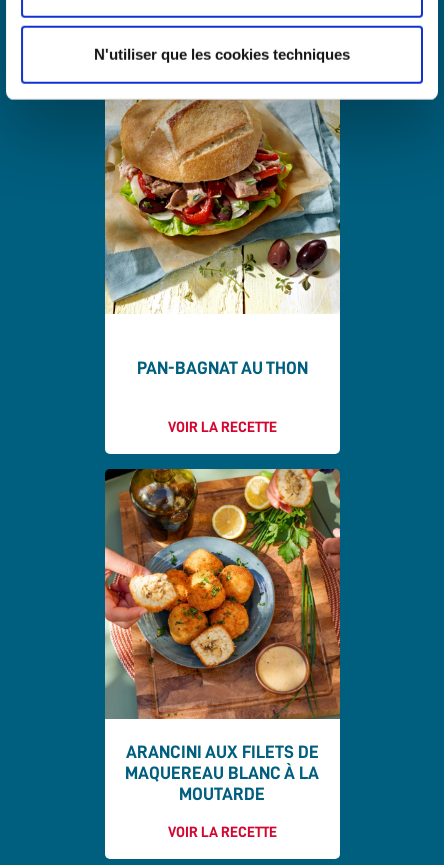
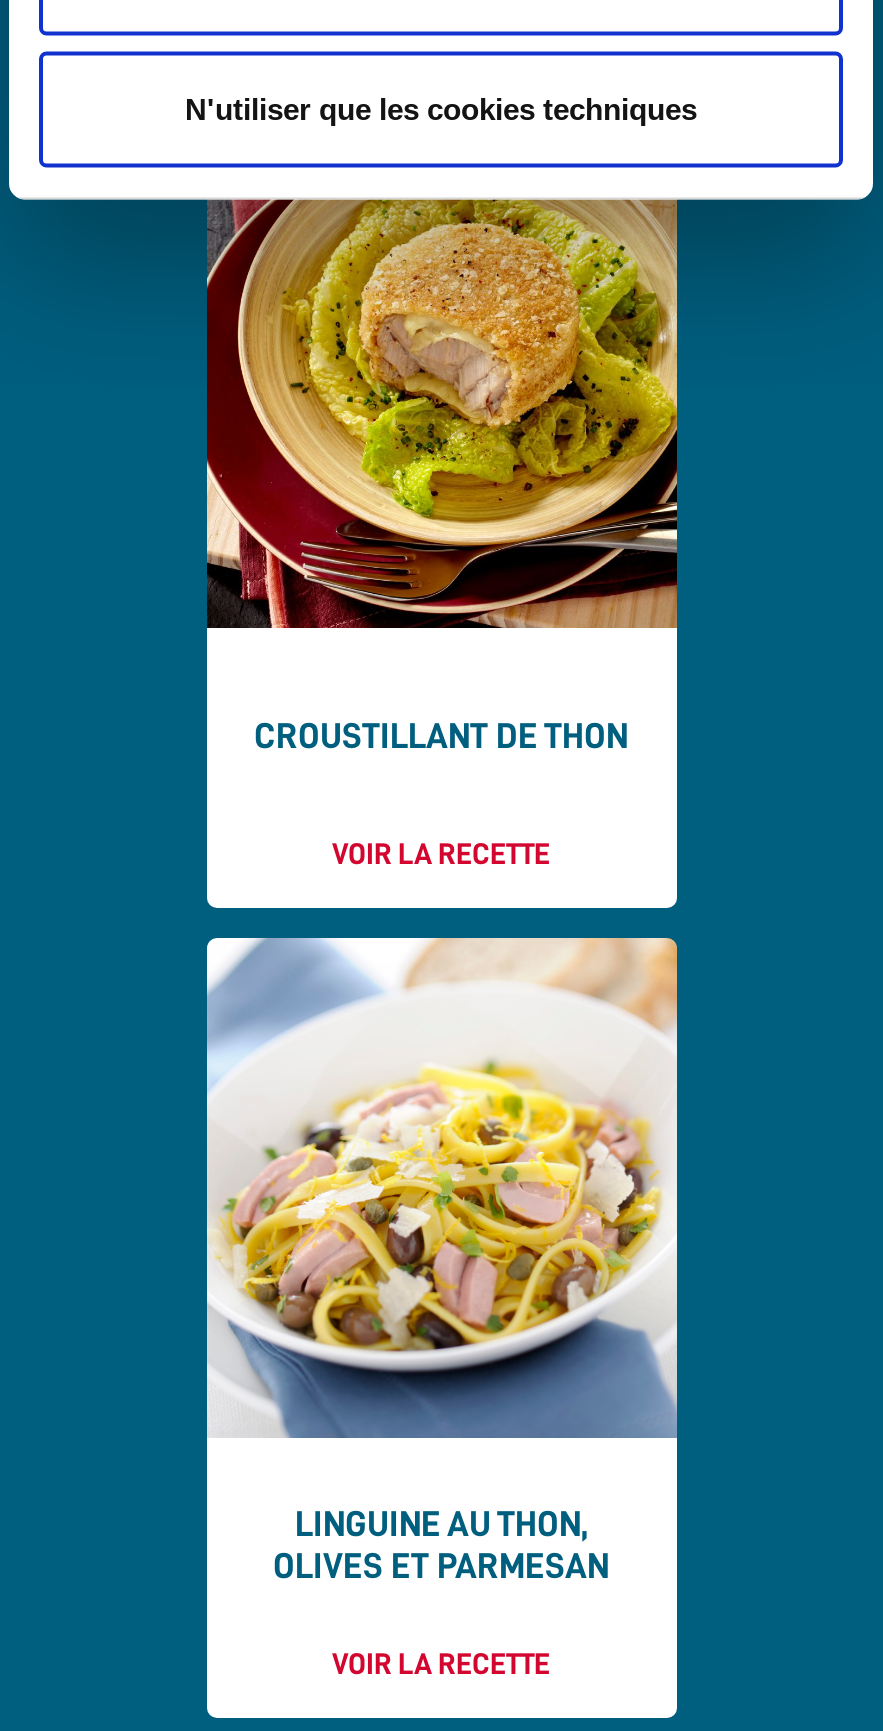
- [image]
+ [image]

- PAN-BAGNAT AU THON
+ CROUSTILLANT DE THON

- [image]
- ARANCINI AUX FILETS DE
- MAQUEREAU BLANC À LA
- MOUTARDE
+ [image]
+ LINGUINE AU THON,
+ OLIVES ET PARMESAN
